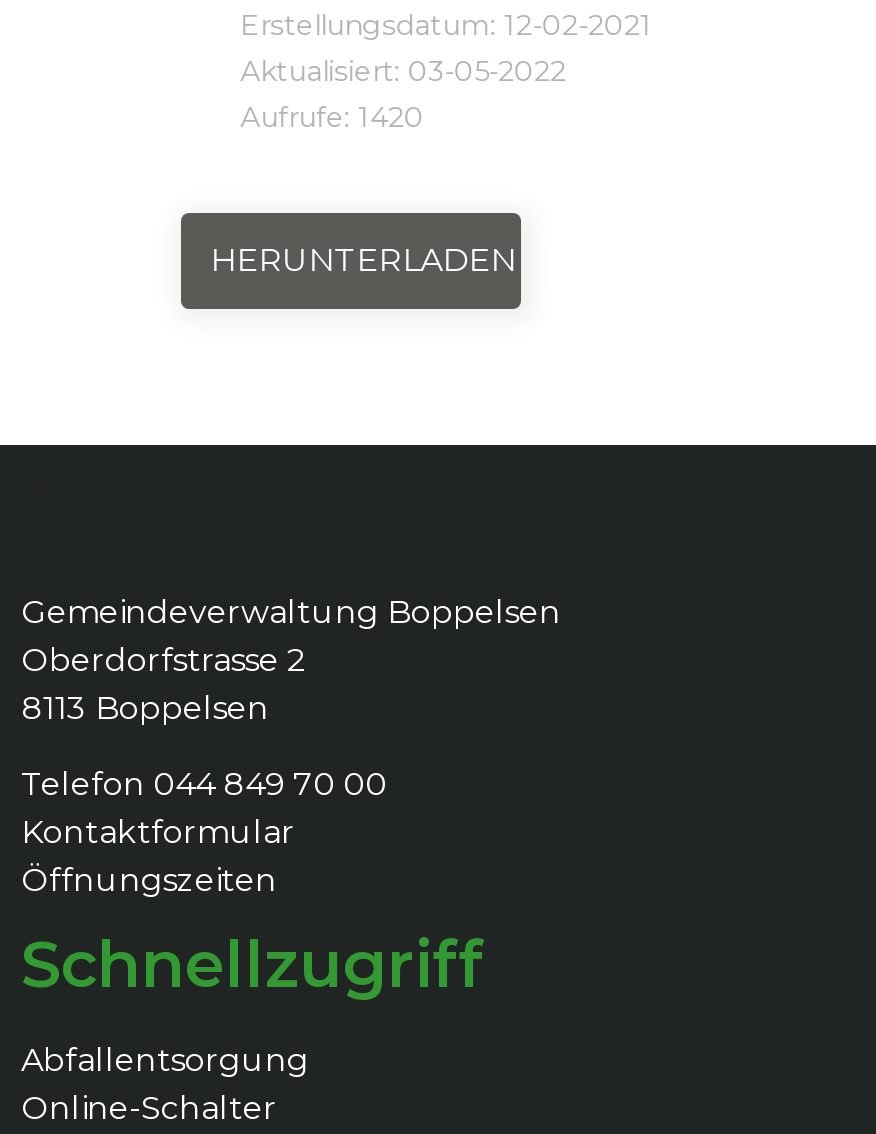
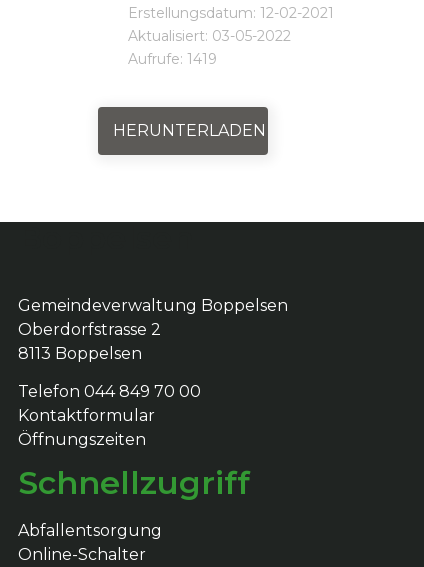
- Aufrufe: 1420
+ Aufrufe: 1419
